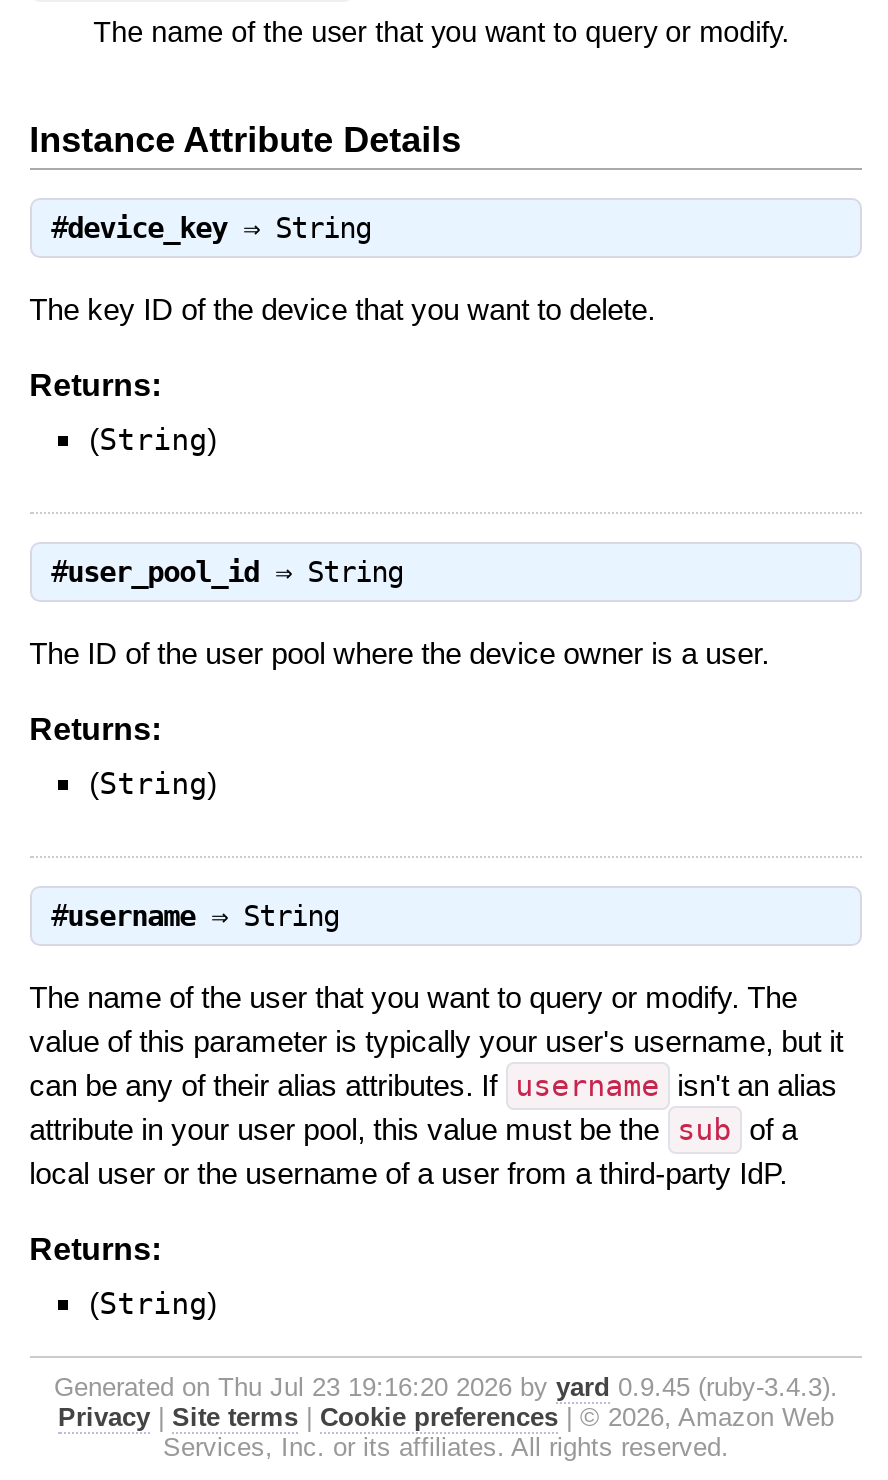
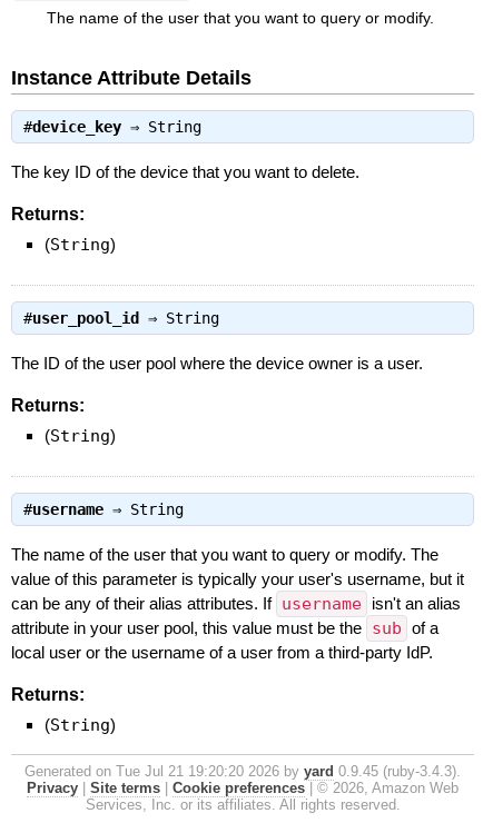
- Generated on Thu Jul 23 19:16:20 2026 by yard 0.9.45 (ruby-3.4.3).
+ Generated on Tue Jul 21 19:20:20 2026 by yard 0.9.45 (ruby-3.4.3).
